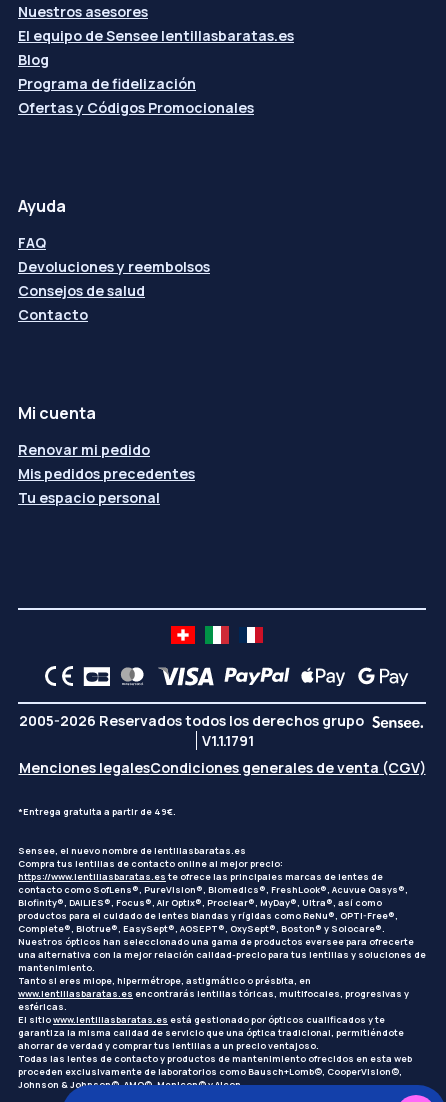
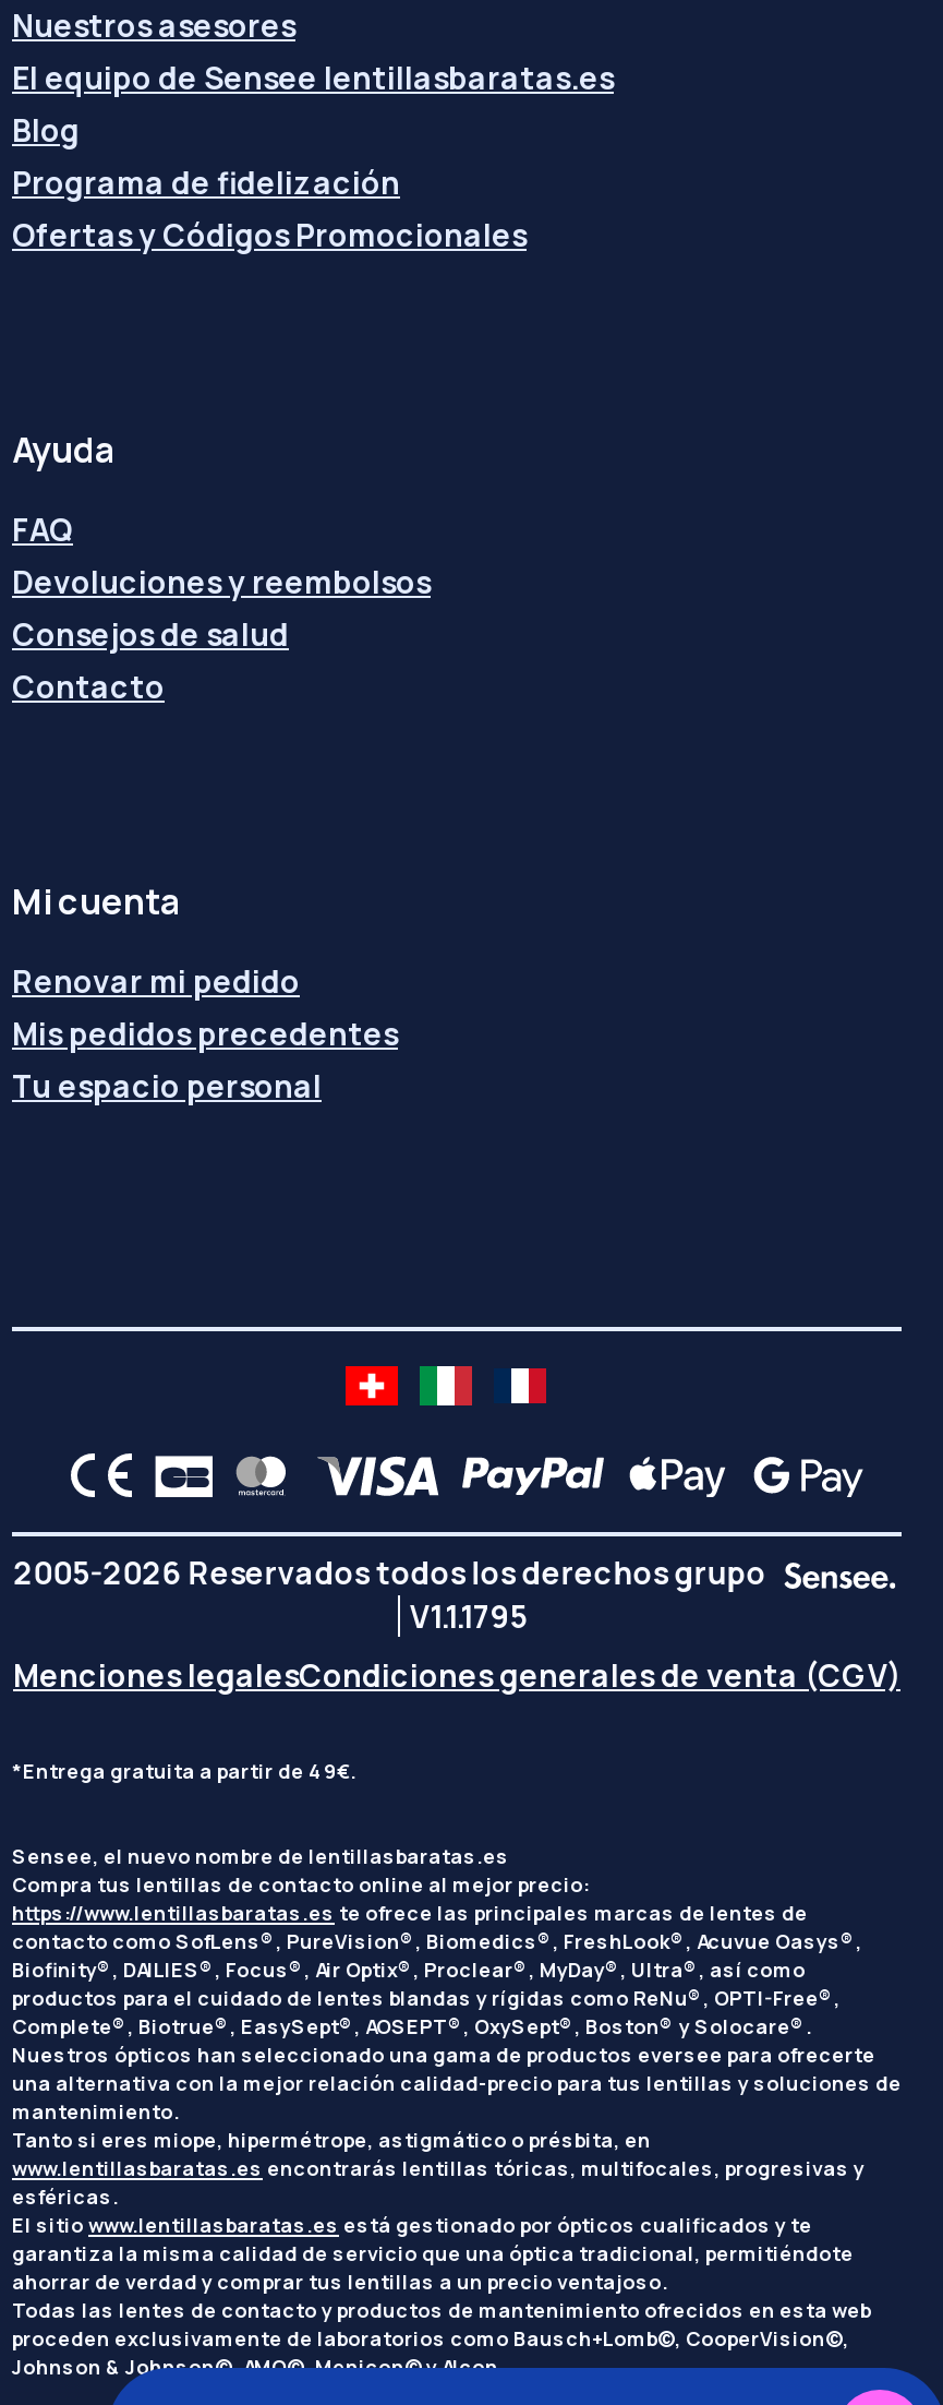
- V1.1.1791
+ V1.1.1795
